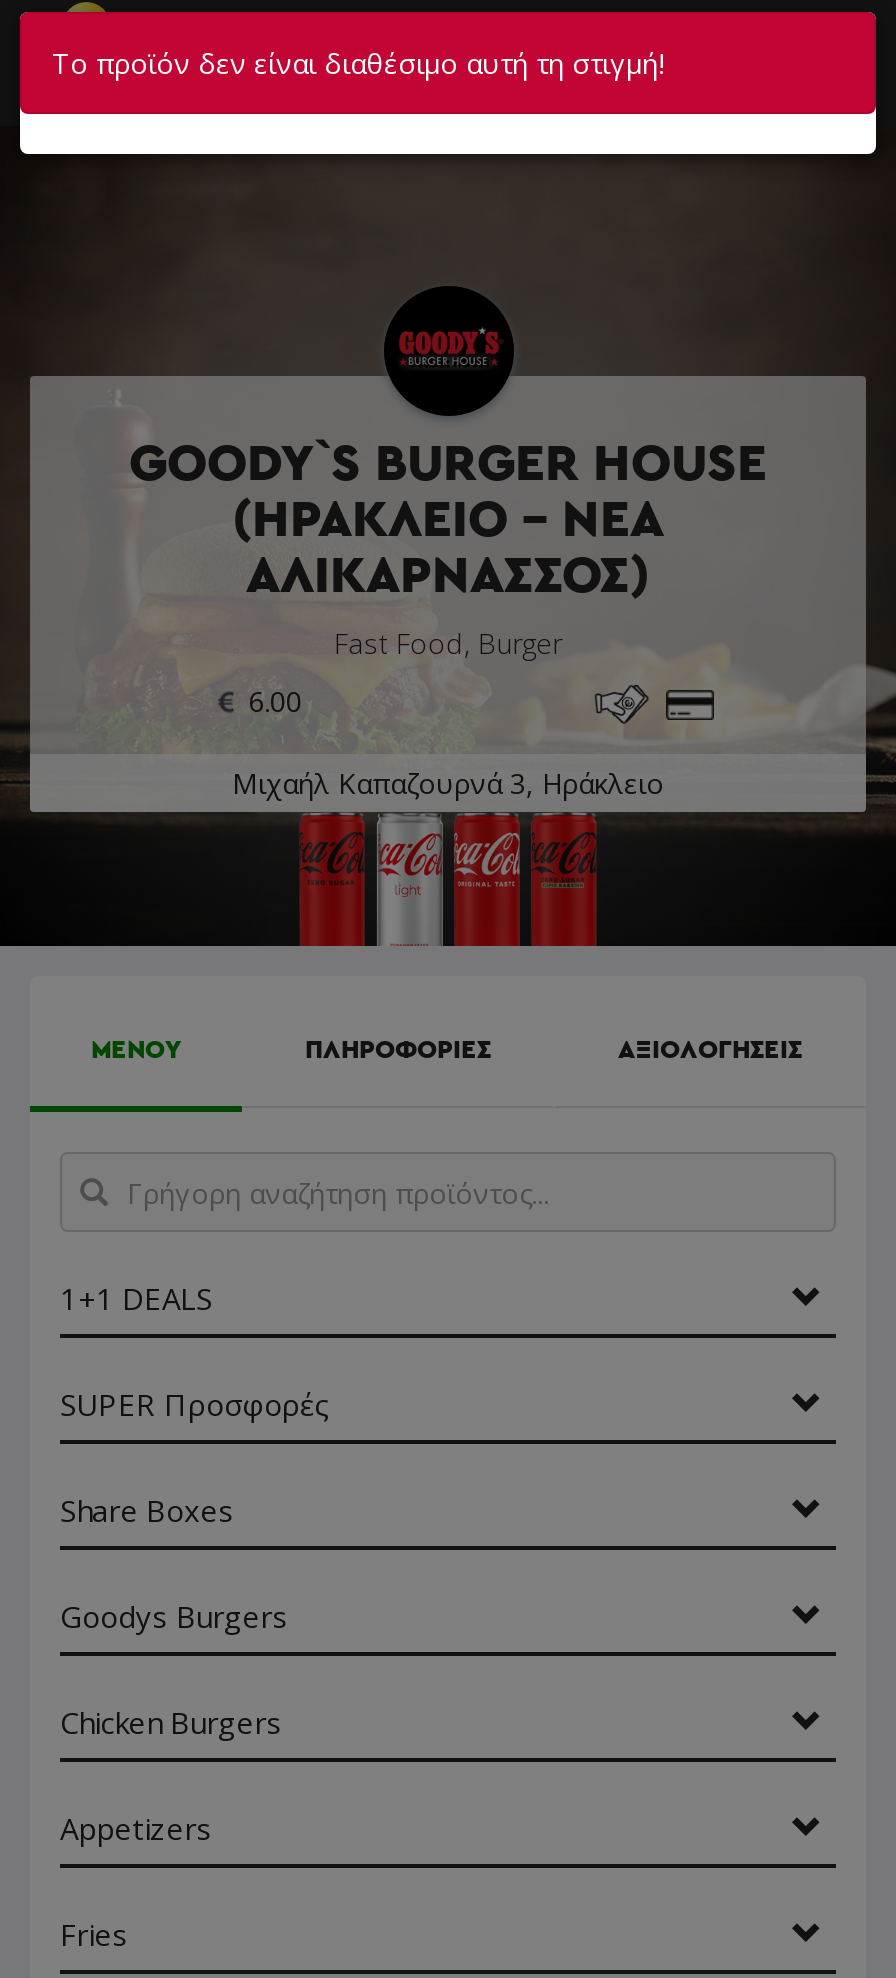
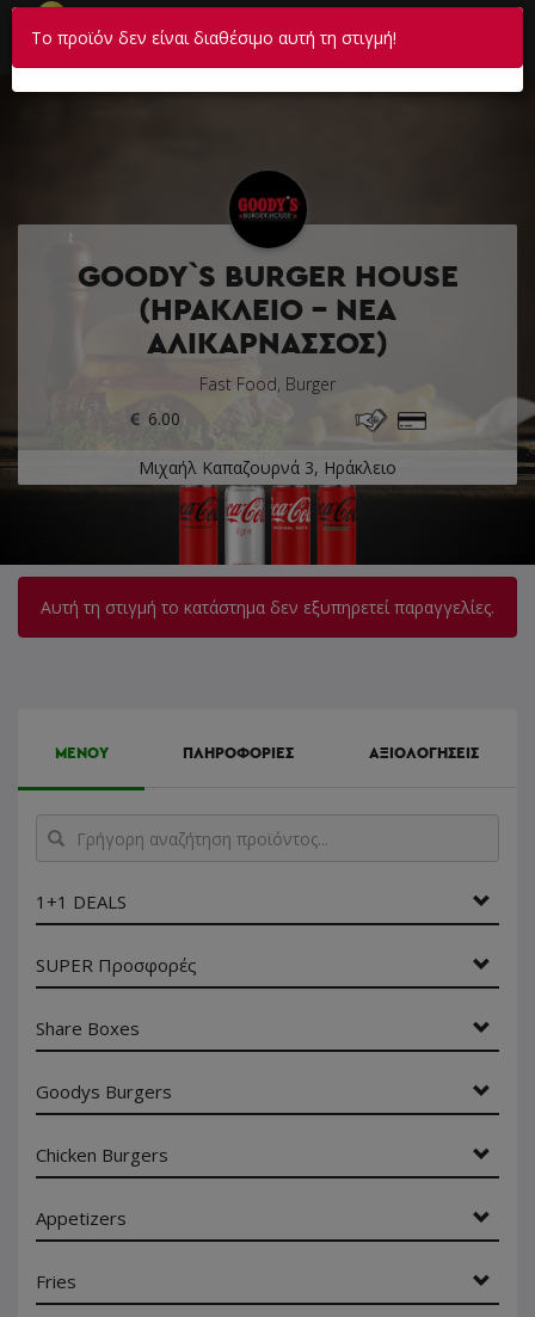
+ Αυτή τη στιγμή το κατάστημα δεν εξυπηρετεί παραγγελίες.
